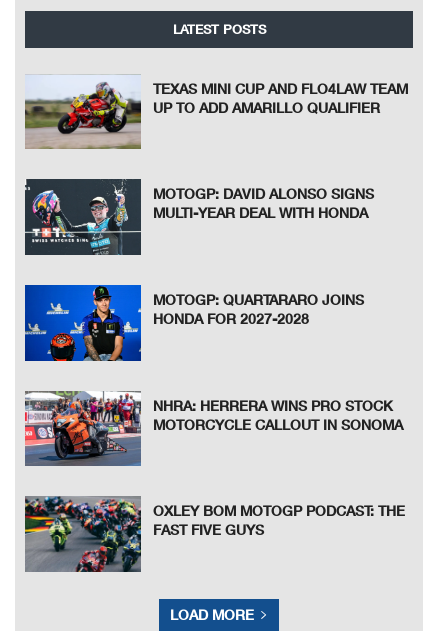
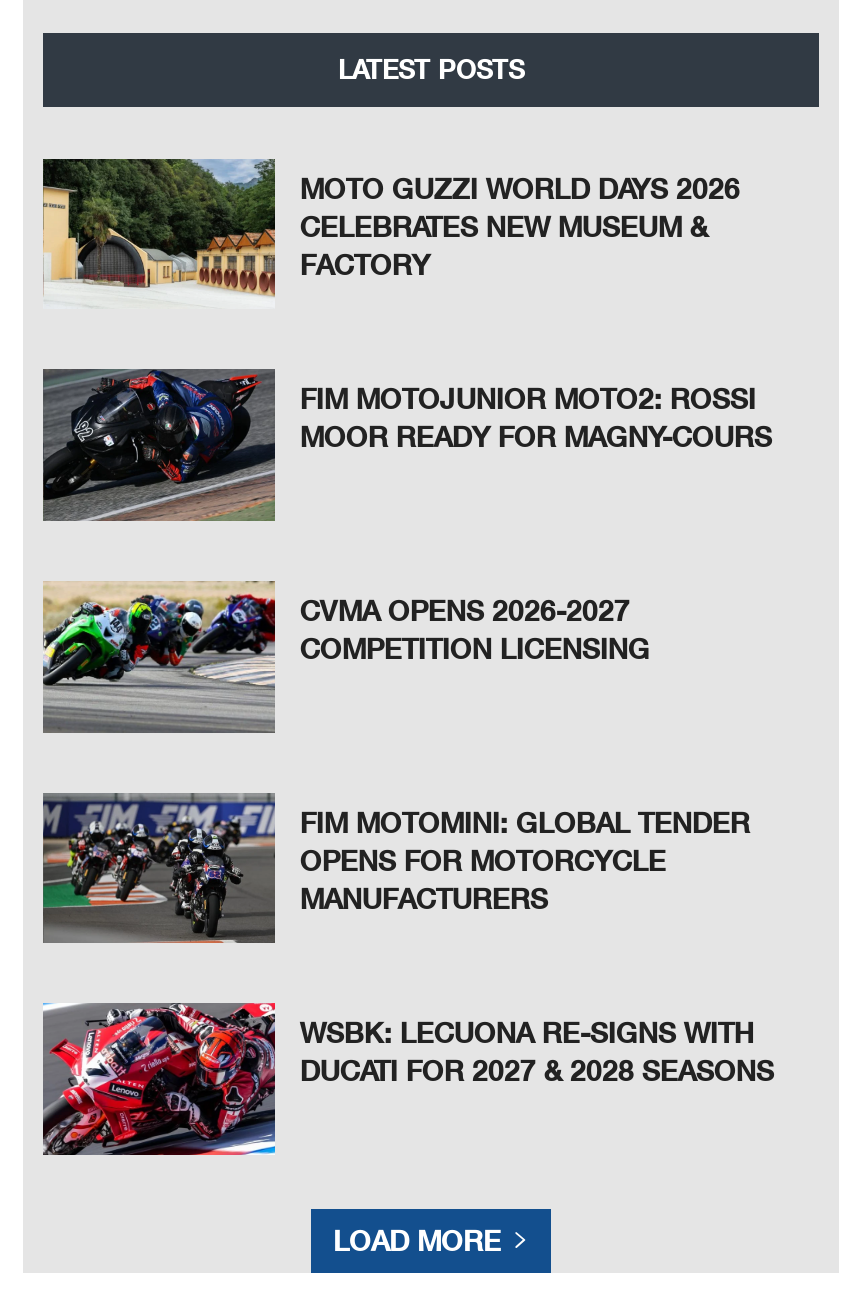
- [image]
- TEXAS MINI CUP AND FLO4LAW TEAM
- UP TO ADD AMARILLO QUALIFIER
+ [image]
+ MOTO GUZZI WORLD DAYS 2026
+ CELEBRATES NEW MUSEUM &
+ FACTORY

- [image]
- MOTOGP: DAVID ALONSO SIGNS
- MULTI-YEAR DEAL WITH HONDA
+ [image]
+ FIM MOTOJUNIOR MOTO2: ROSSI
+ MOOR READY FOR MAGNY-COURS

- [image]
- MOTOGP: QUARTARARO JOINS
- HONDA FOR 2027-2028
+ [image]
+ CVMA OPENS 2026-2027
+ COMPETITION LICENSING

- [image]
- NHRA: HERRERA WINS PRO STOCK
- MOTORCYCLE CALLOUT IN SONOMA
+ [image]
+ FIM MOTOMINI: GLOBAL TENDER
+ OPENS FOR MOTORCYCLE
+ MANUFACTURERS

- [image]
- OXLEY BOM MOTOGP PODCAST: THE
- FAST FIVE GUYS
+ [image]
+ WSBK: LECUONA RE-SIGNS WITH
+ DUCATI FOR 2027 & 2028 SEASONS
